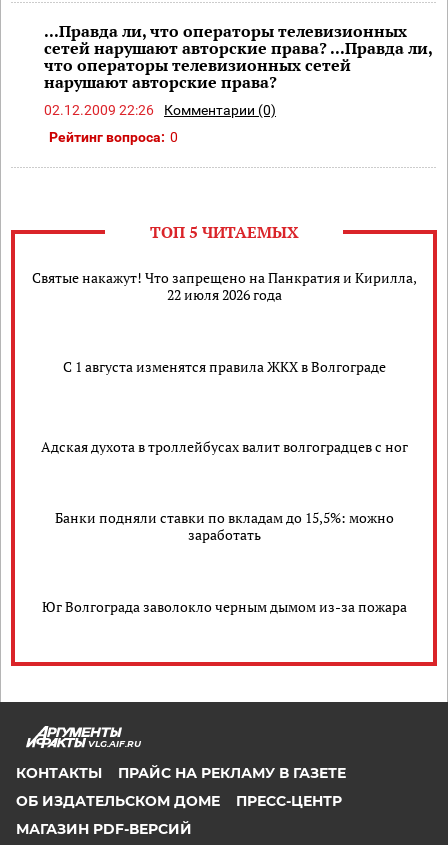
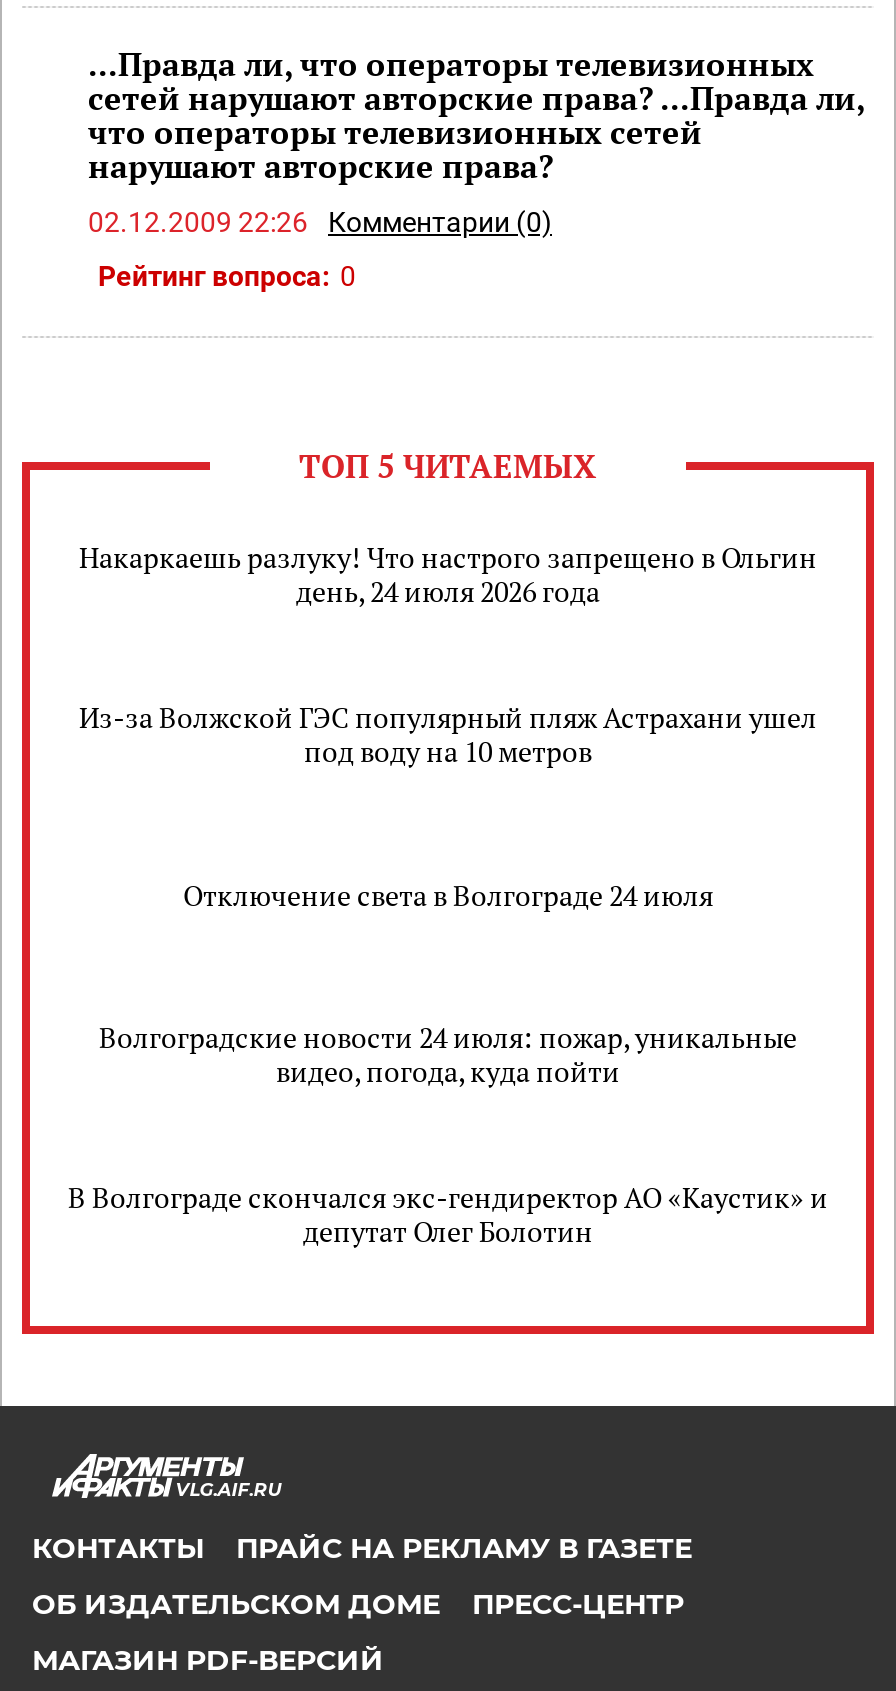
- Святые накажут! Что запрещено на Панкратия и Кирилла,
- 22 июля 2026 года
+ Накаркаешь разлуку! Что настрого запрещено в Ольгин
+ день, 24 июля 2026 года

- С 1 августа изменятся правила ЖКХ в Волгограде
+ Из-за Волжской ГЭС популярный пляж Астрахани ушел
+ под воду на 10 метров

- Адская духота в троллейбусах валит волгоградцев с ног
+ Отключение света в Волгограде 24 июля

- Банки подняли ставки по вкладам до 15,5%: можно
- заработать
+ Волгоградские новости 24 июля: пожар, уникальные
+ видео, погода, куда пойти

- Юг Волгограда заволокло черным дымом из-за пожара
+ В Волгограде скончался экс-гендиректор АО «Каустик» и
+ депутат Олег Болотин
